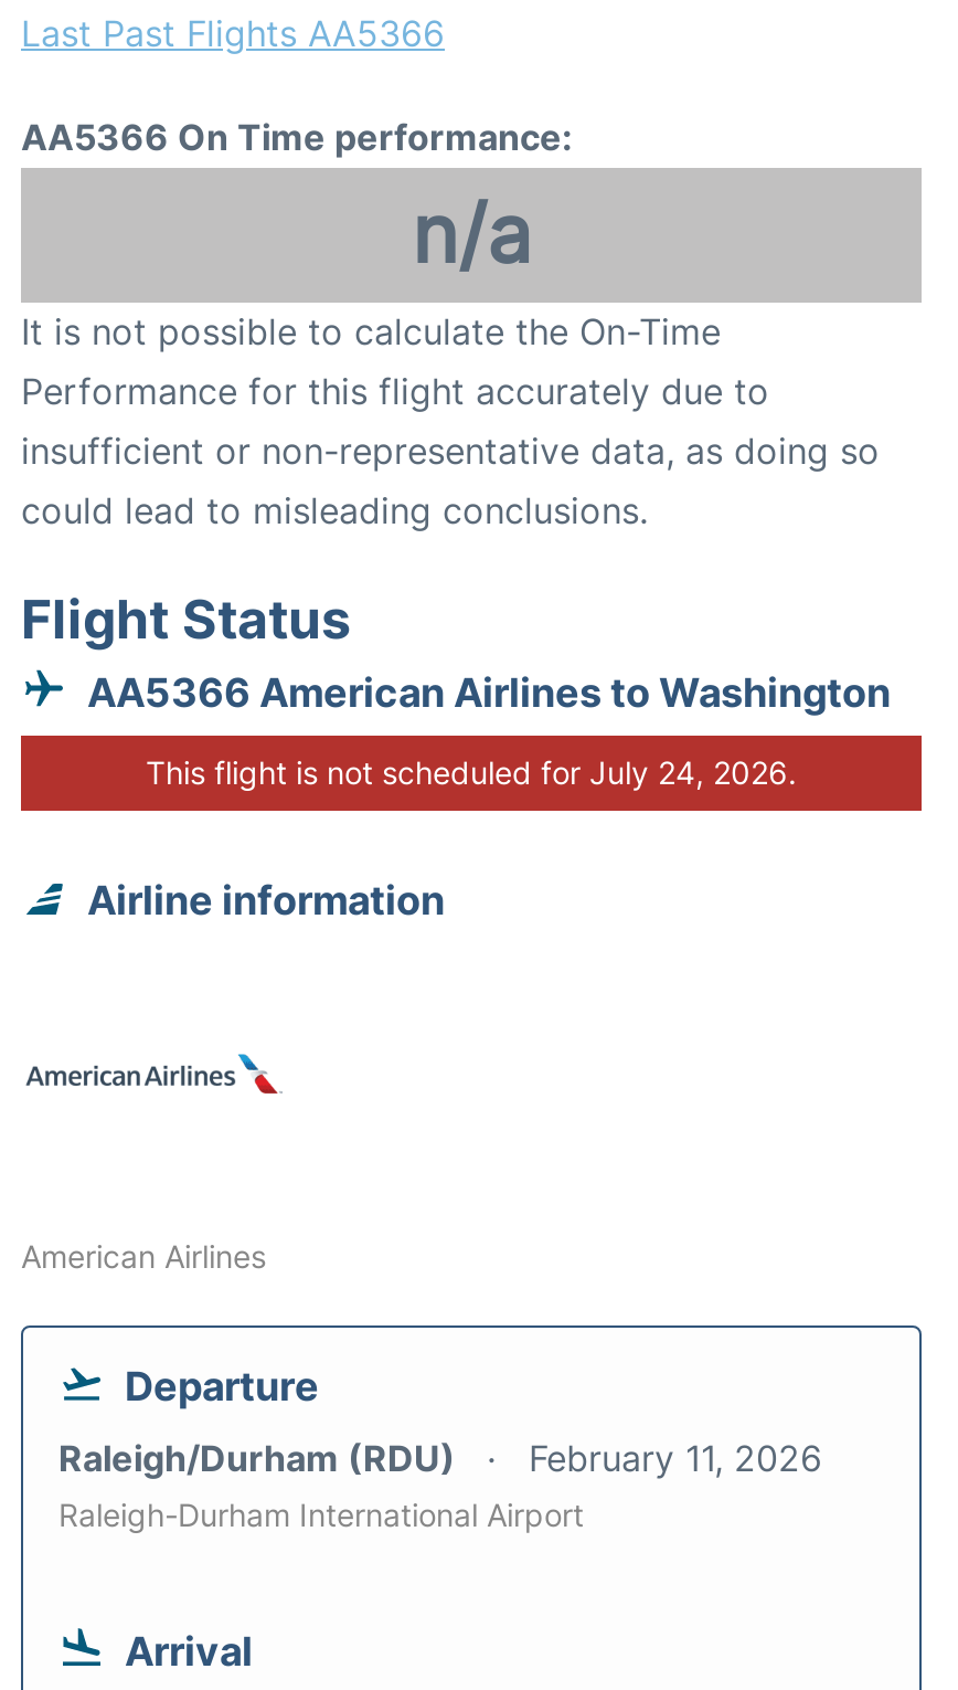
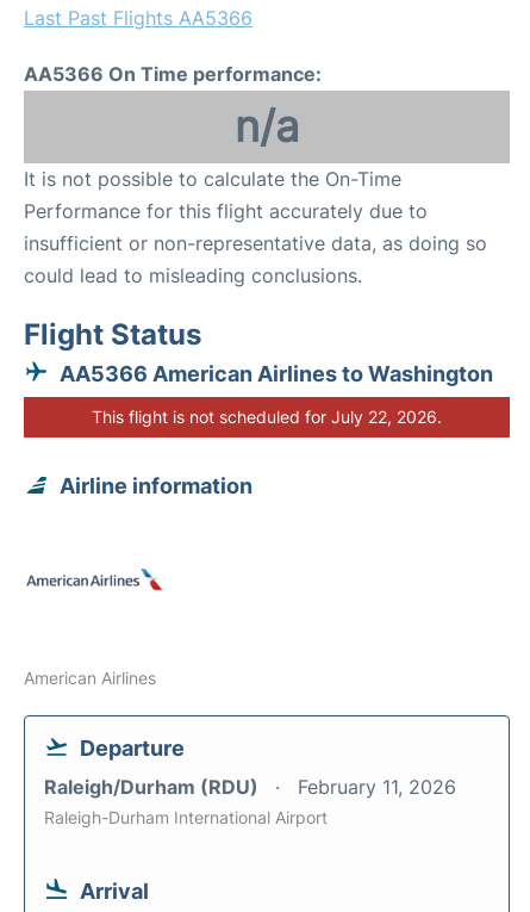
- This flight is not scheduled for July 24, 2026.
+ This flight is not scheduled for July 22, 2026.
